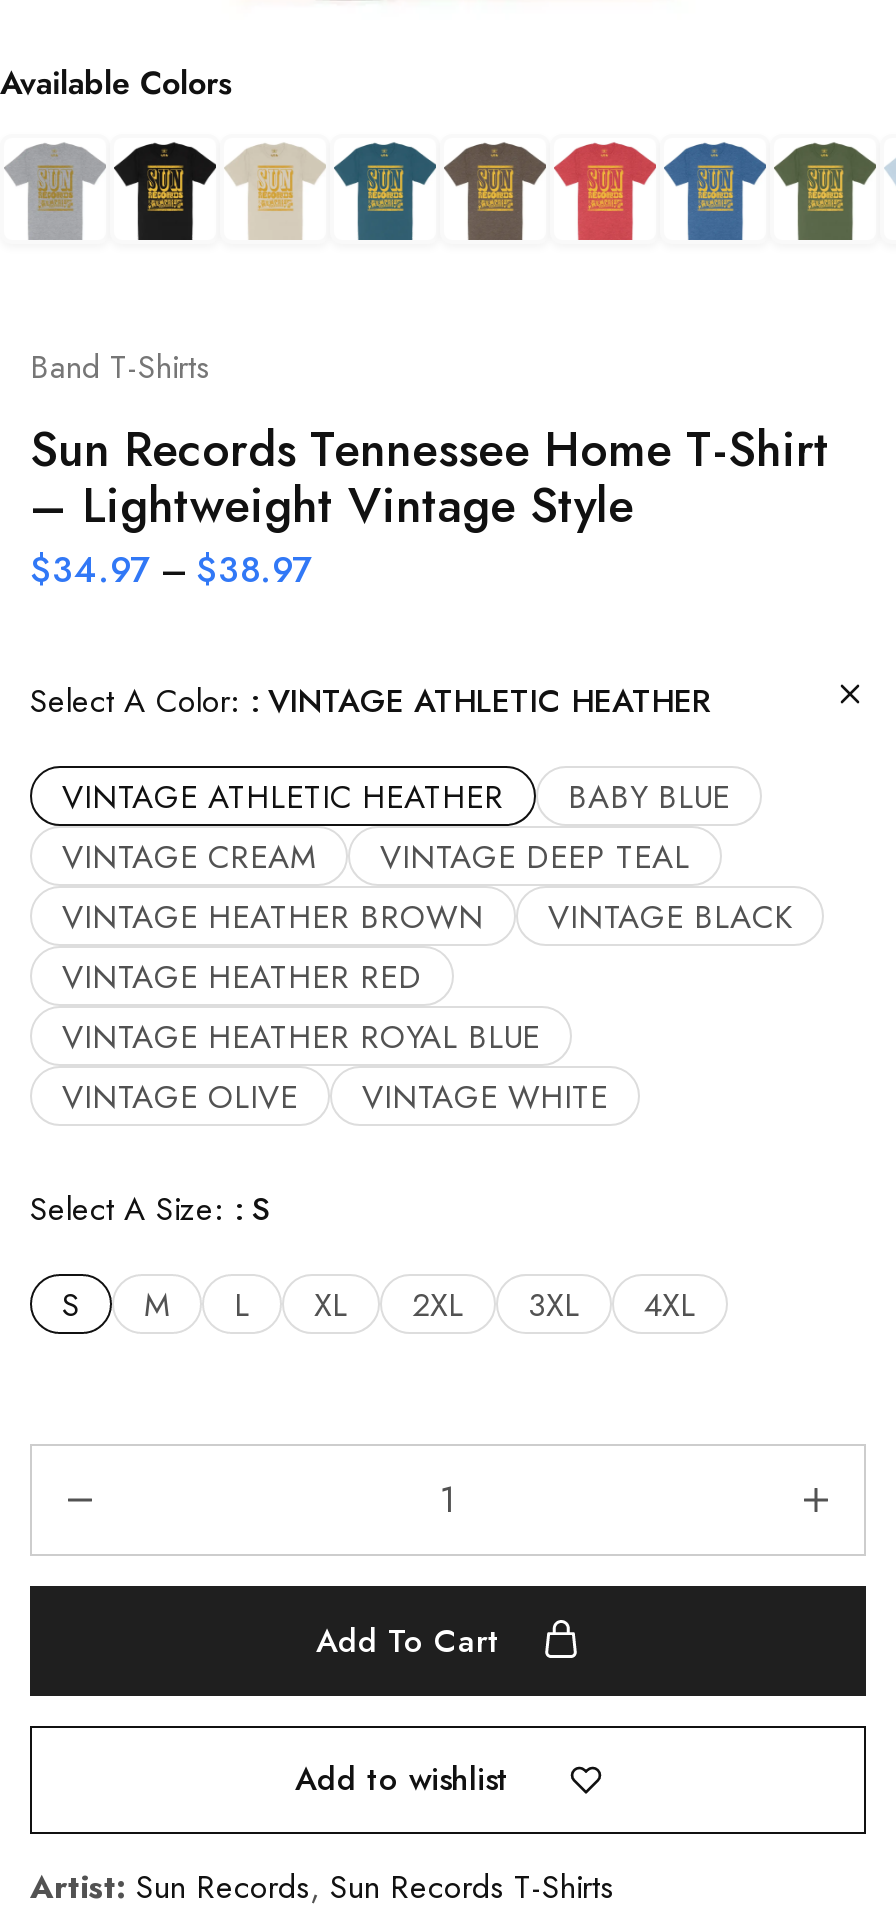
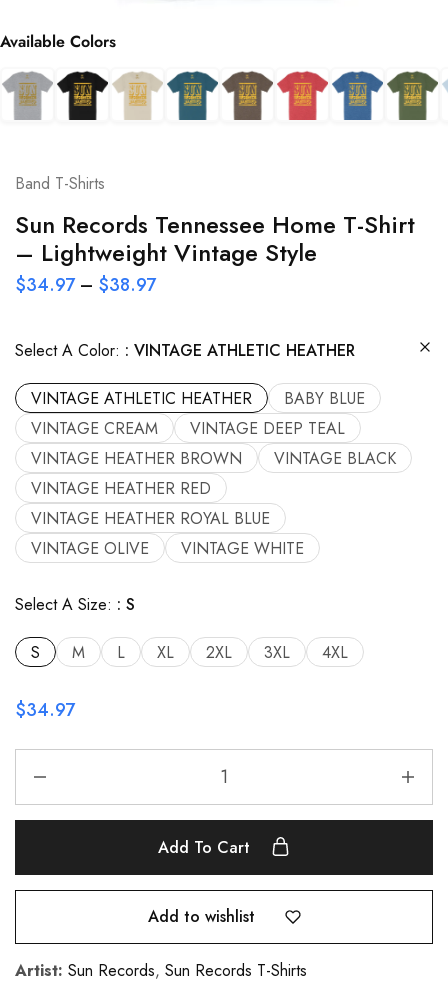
+ $34.97
